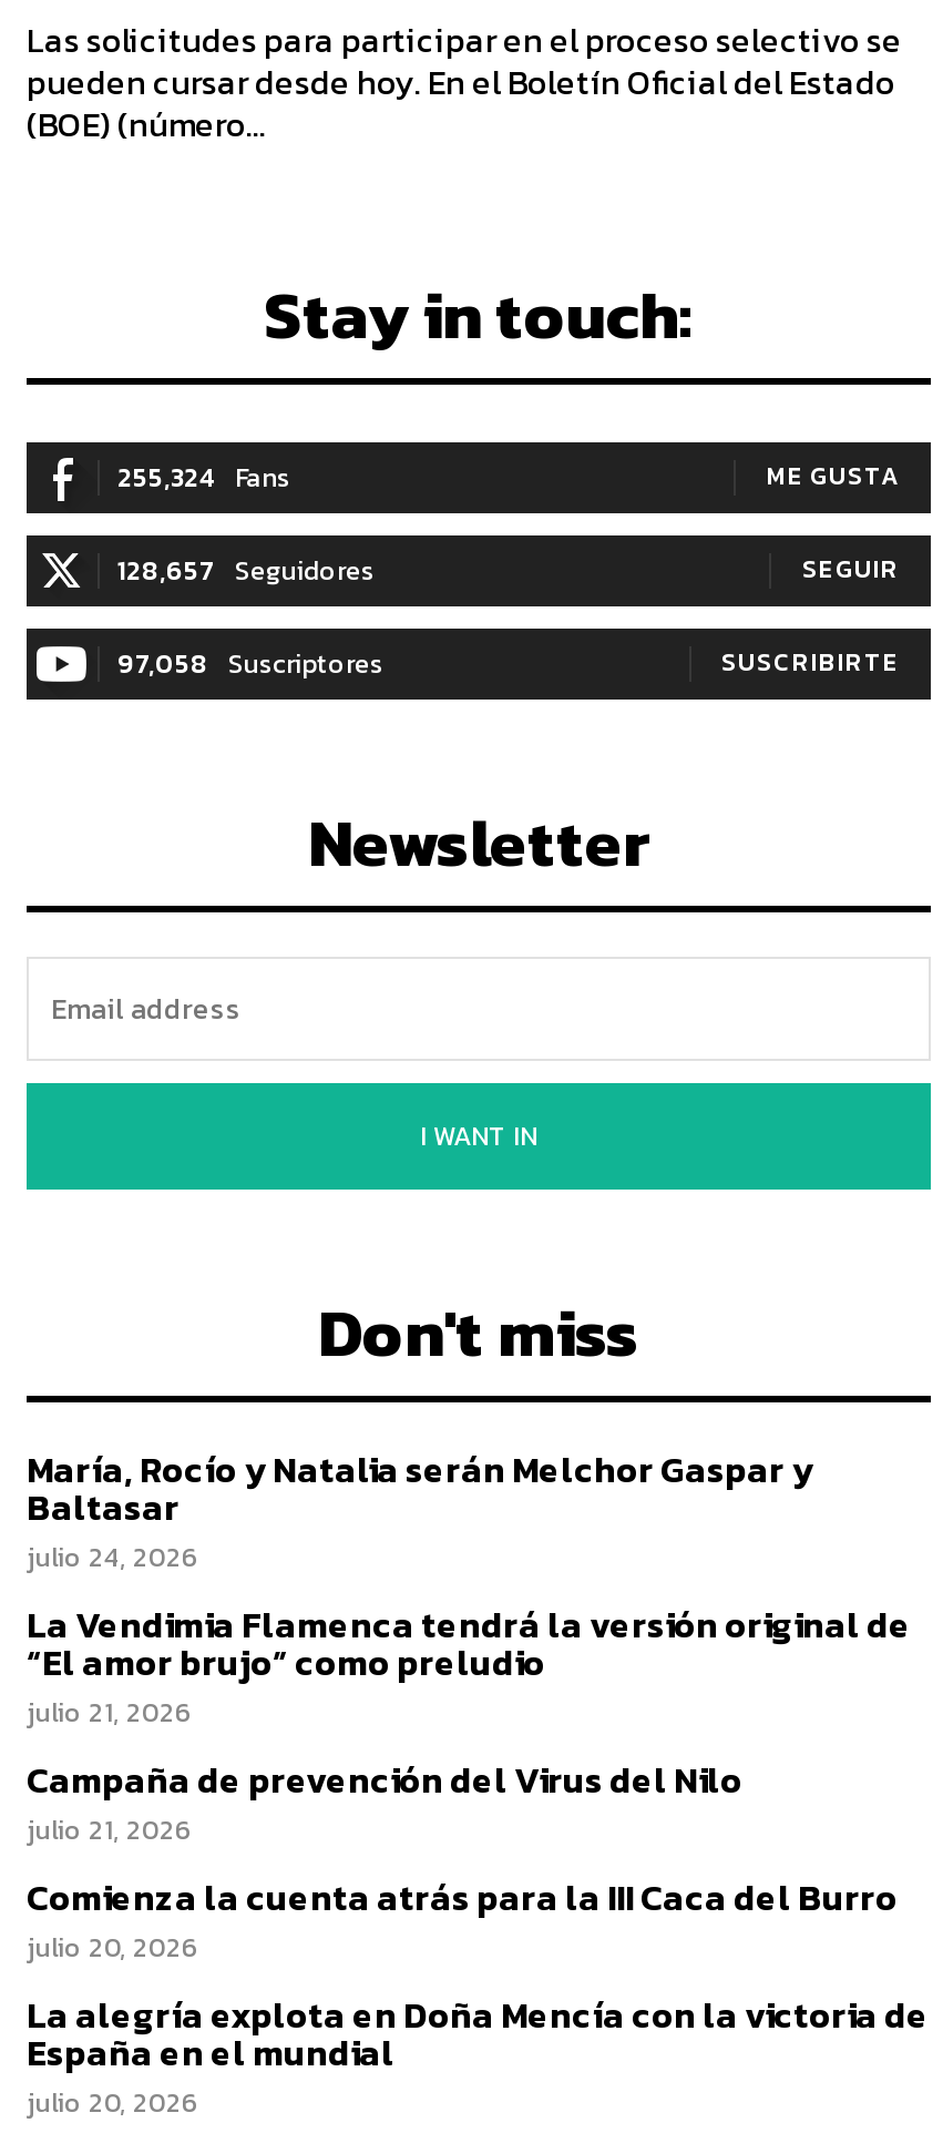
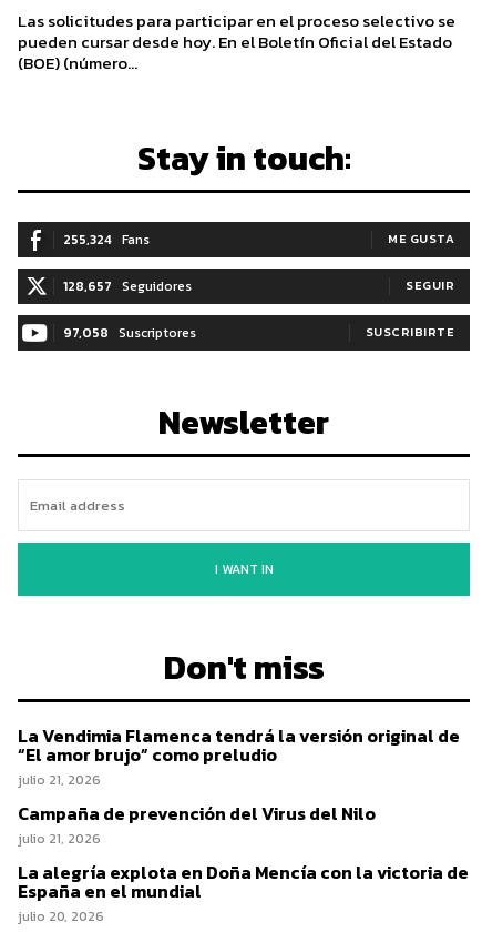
- María, Rocío y Natalia serán Melchor Gaspar y
- Baltasar
- julio 24, 2026

- Comienza la cuenta atrás para la III Caca del Burro
- julio 20, 2026
